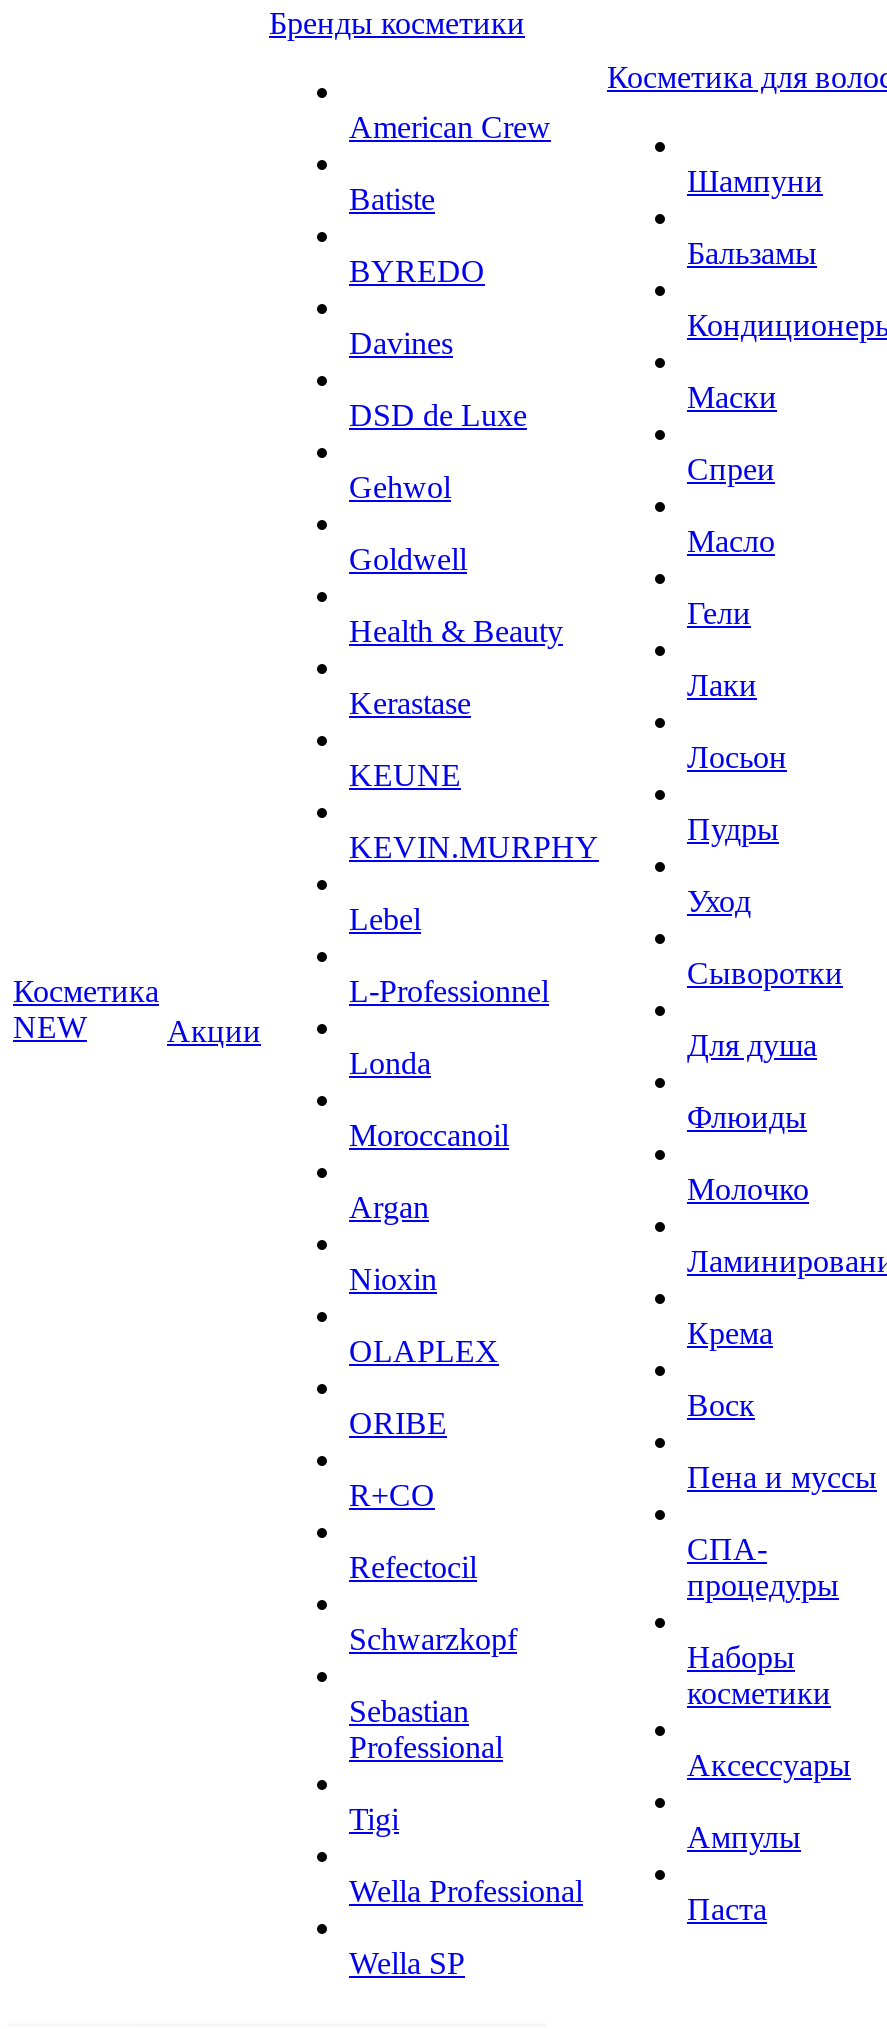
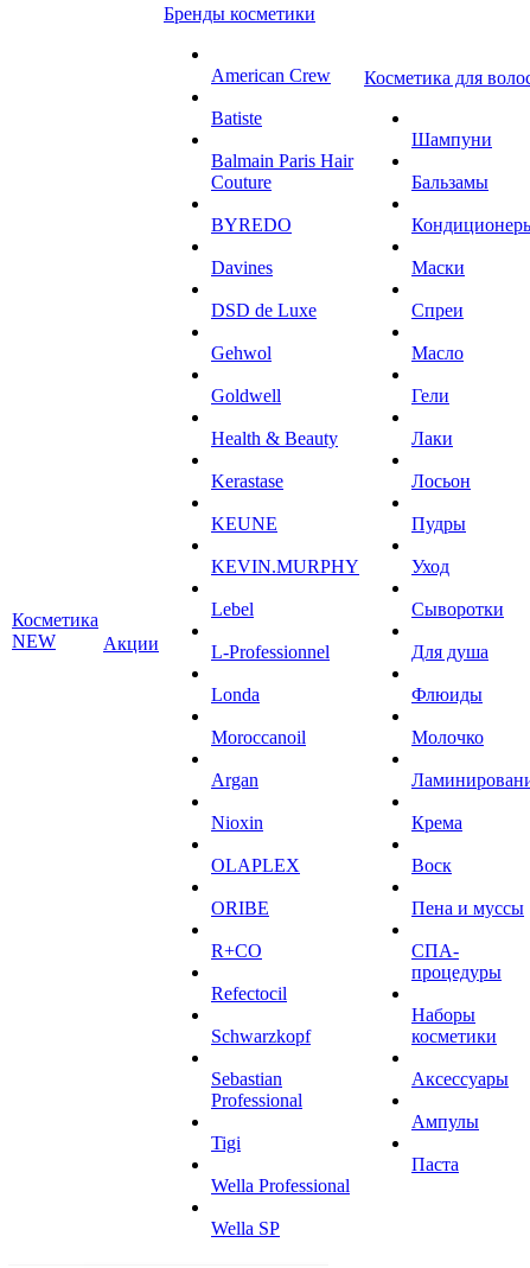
+ Balmain Paris Hair
+ Couture
